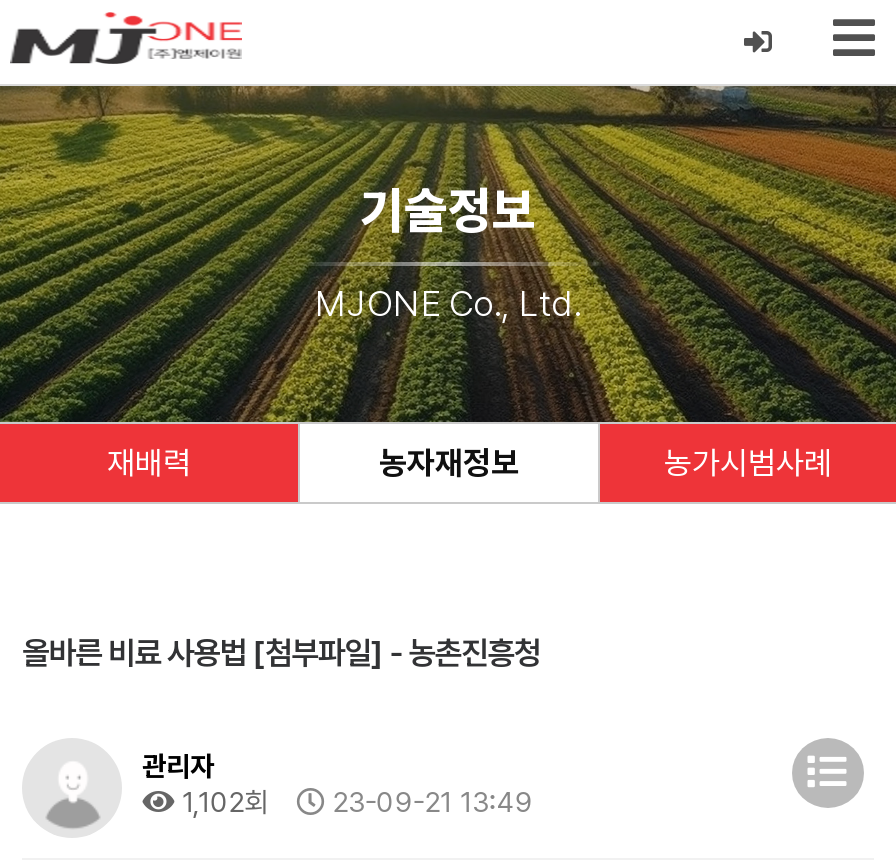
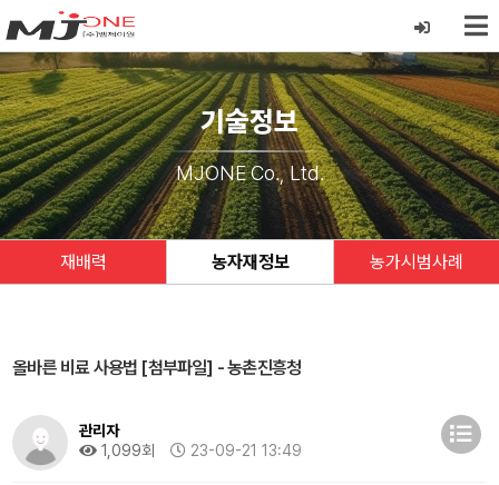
- 1,102회 23-09-21 13:49
+ 1,099회 23-09-21 13:49
